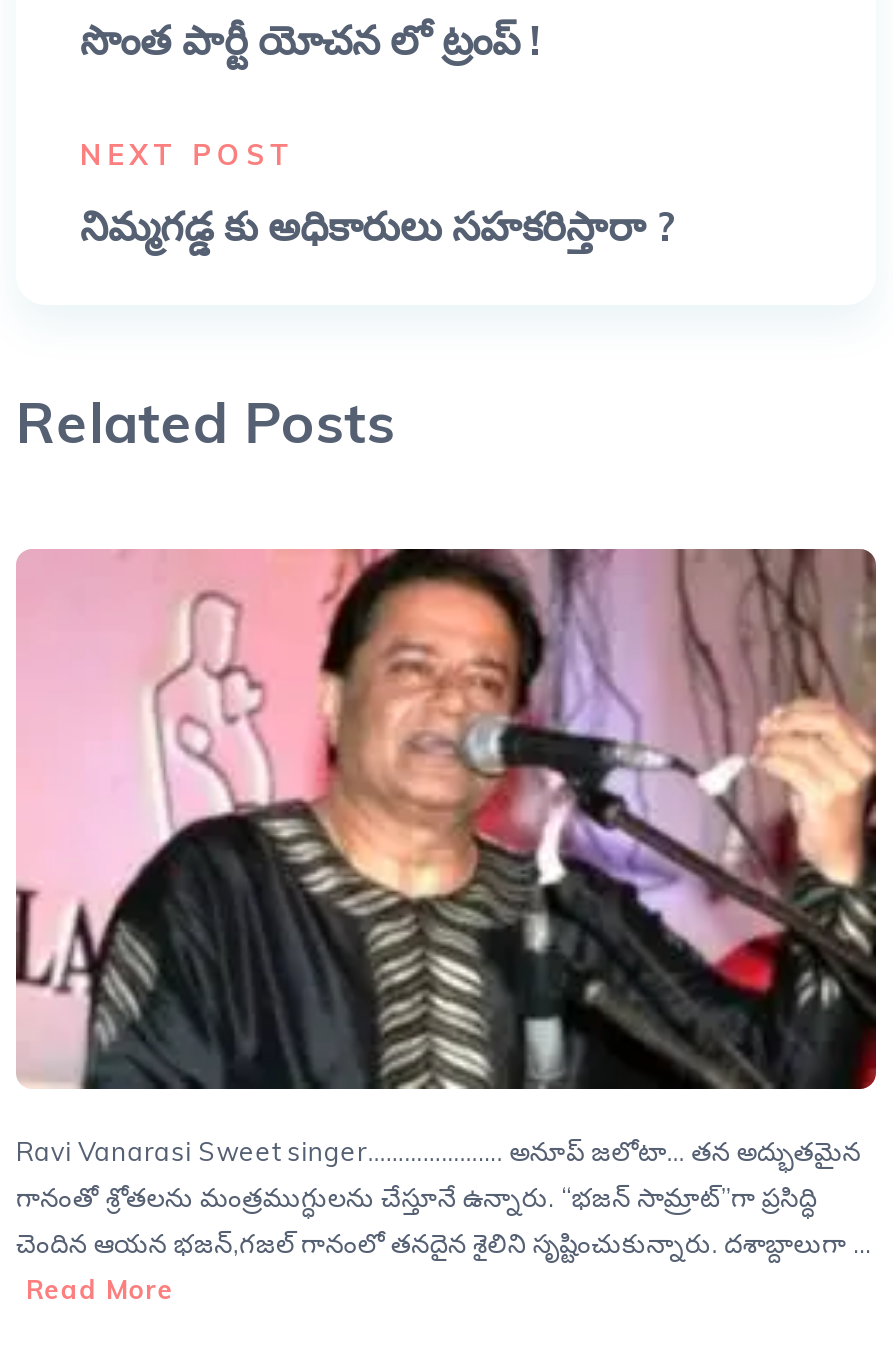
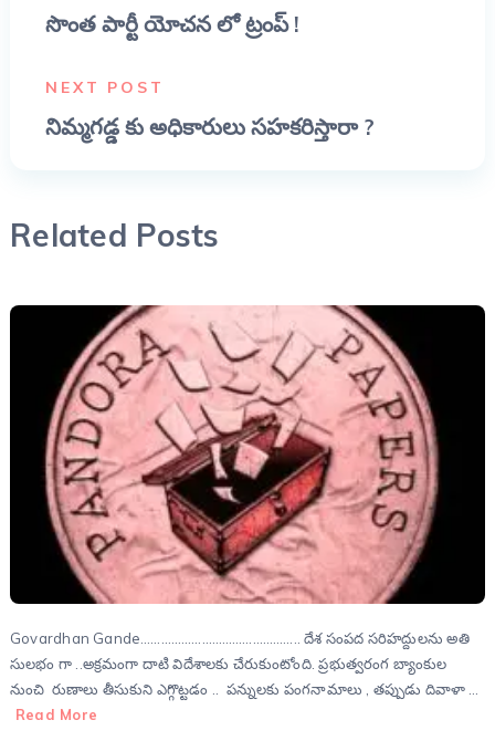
- [image]
- Ravi Vanarasi Sweet singer…………………. అనూప్ జలోటా… తన అద్భుతమైన
- గానంతో శ్రోతలను మంత్రముగ్ధులను చేస్తూనే ఉన్నారు. “భజన్ సామ్రాట్”గా ప్రసిద్ధి
- చెందిన ఆయన భజన్,గజల్ గానంలో తనదైన శైలిని సృష్టించుకున్నారు. దశాబ్దాలుగా …
+ [image]
+ Govardhan Gande……………………………………….. దేశ సంపద సరిహద్దులను అతి
+ సులభం గా ..అక్రమంగా దాటి విదేశాలకు చేరుకుంటోంది. ప్రభుత్వరంగ బ్యాంకుల
+ నుంచి రుణాలు తీసుకుని ఎగ్గొట్టడం .. పన్నులకు పంగనామాలు , తప్పుడు దివాళా …
